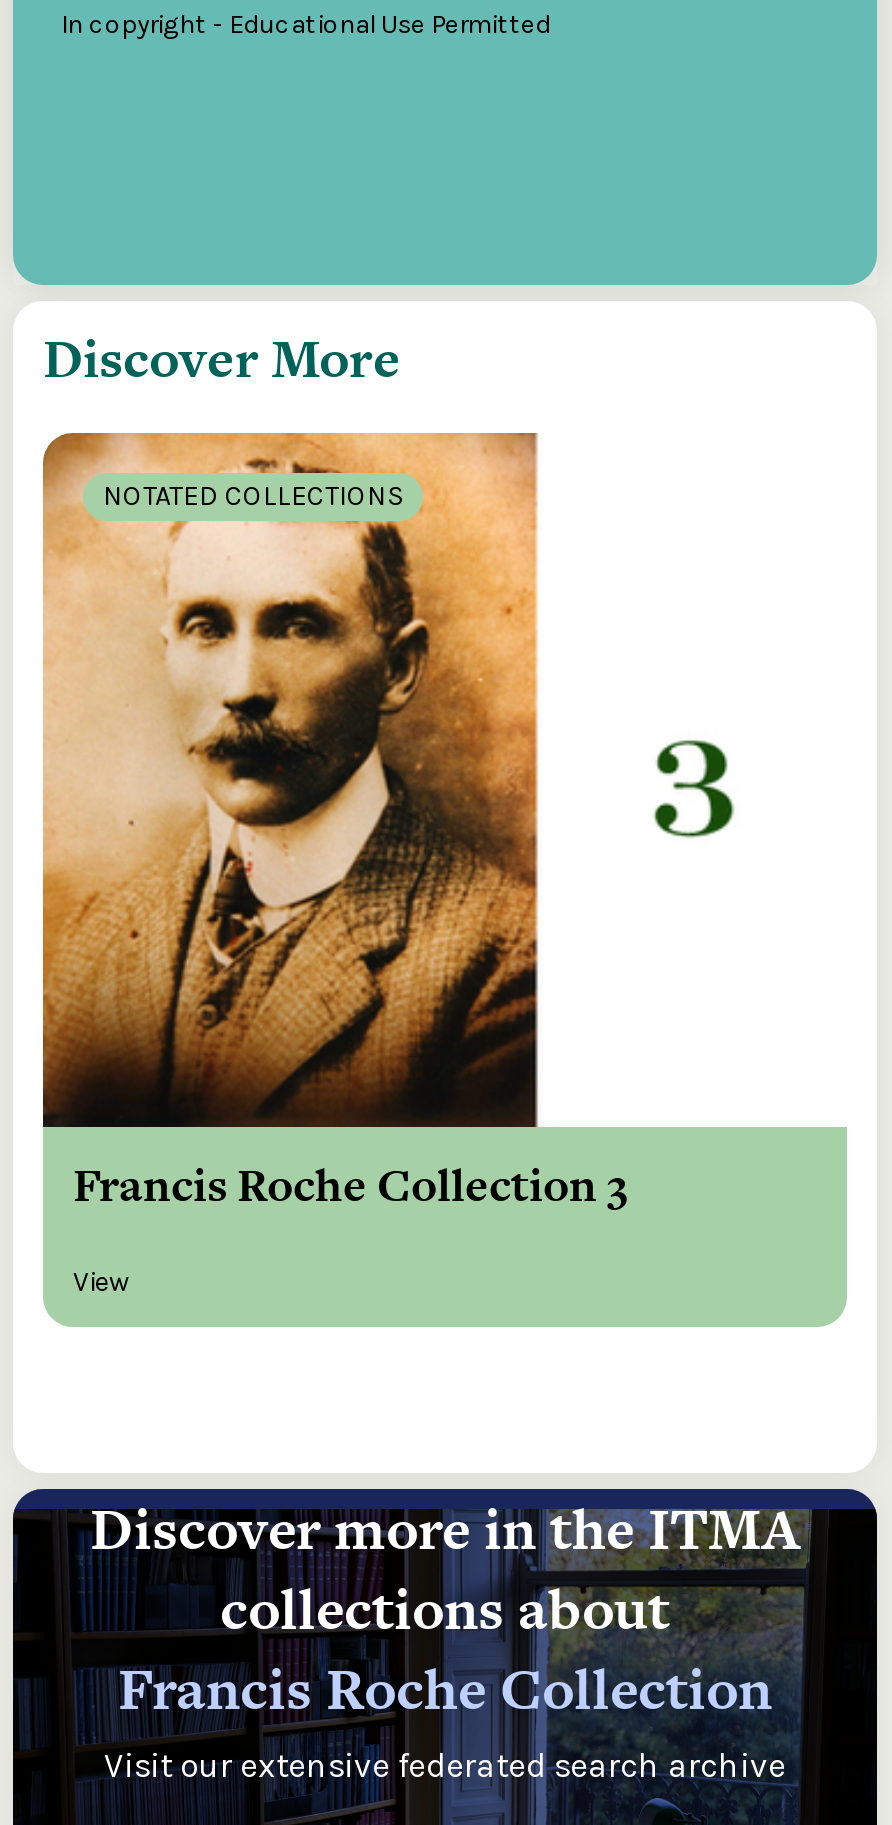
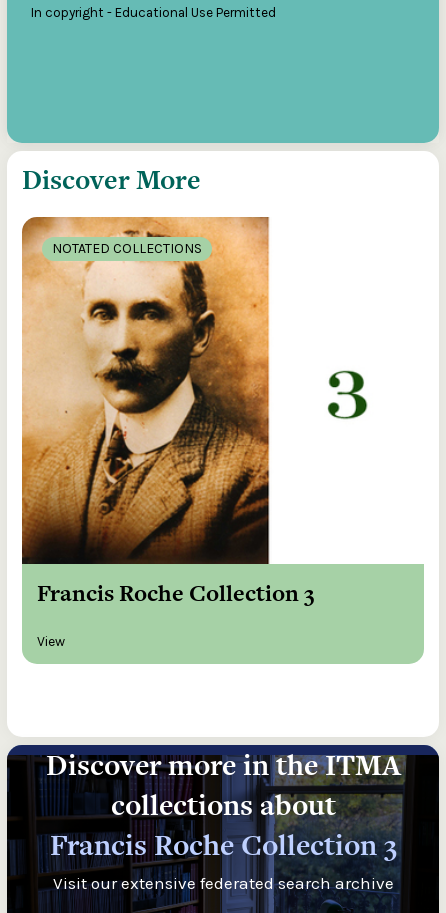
- Francis Roche Collection
+ Francis Roche Collection 3
